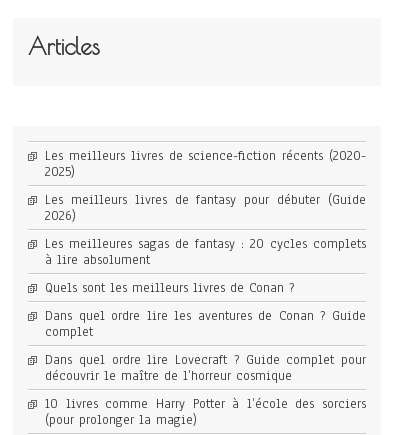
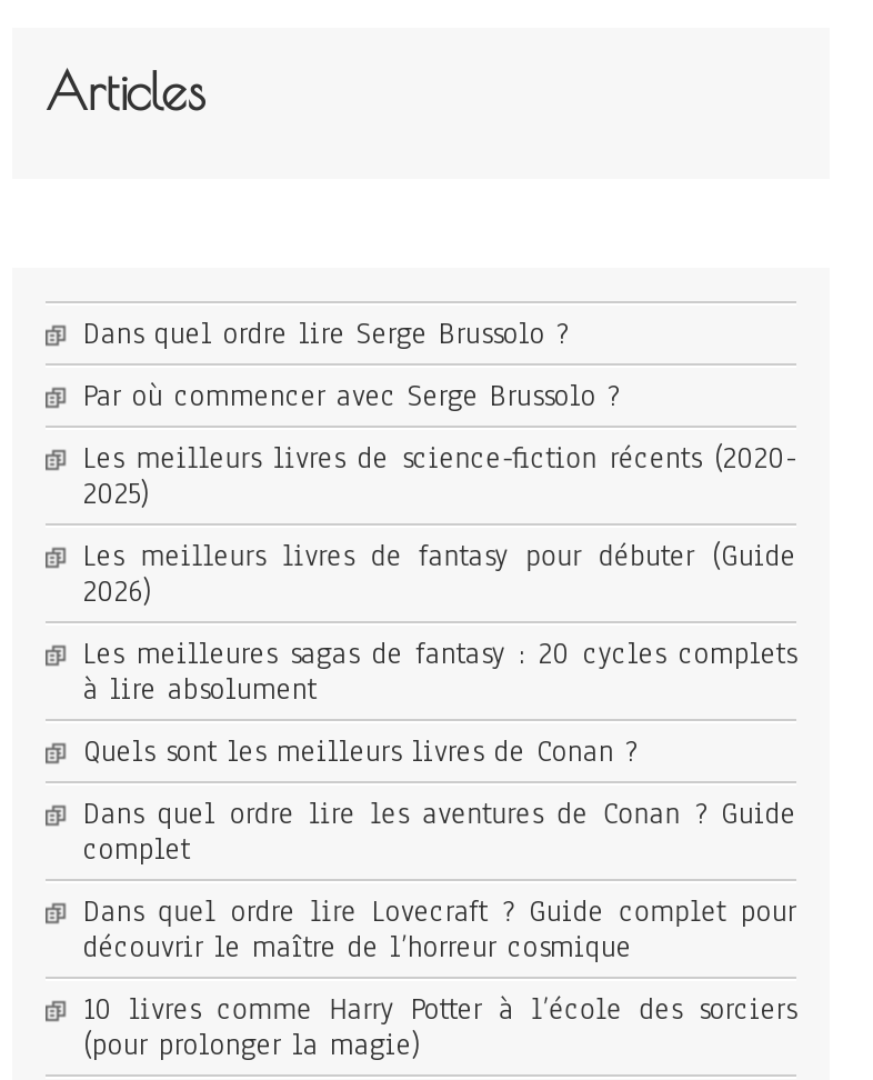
+ Dans quel ordre lire Serge Brussolo ?
+ Par où commencer avec Serge Brussolo ?
